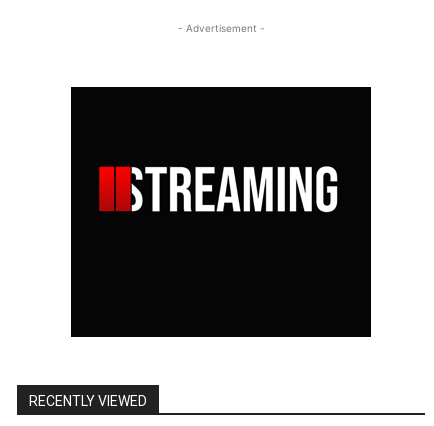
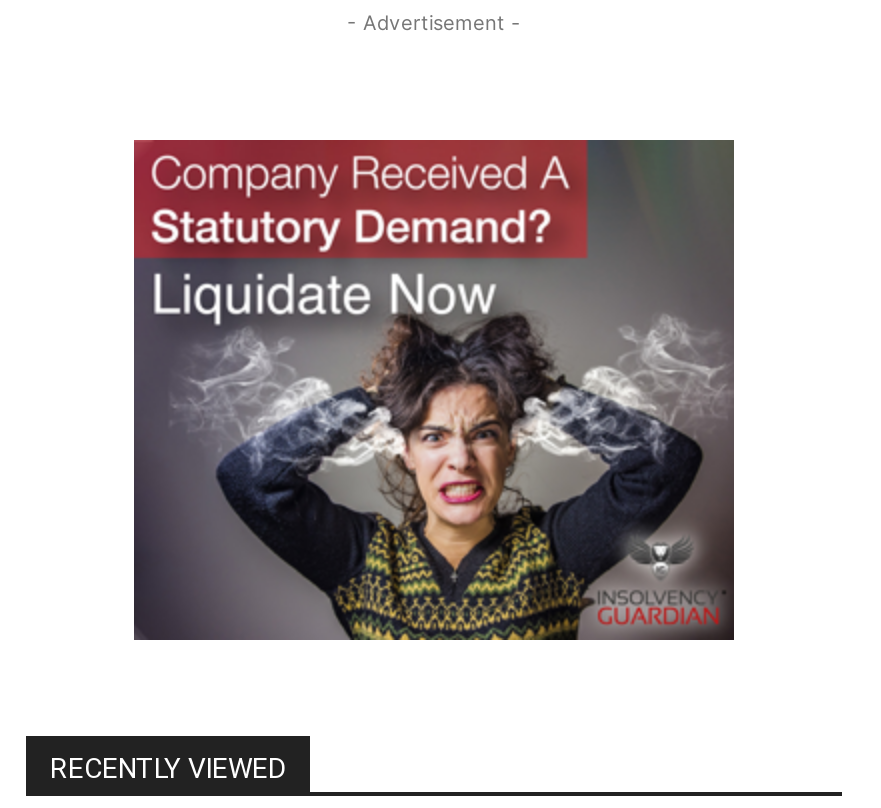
- [image]
+ [image]
